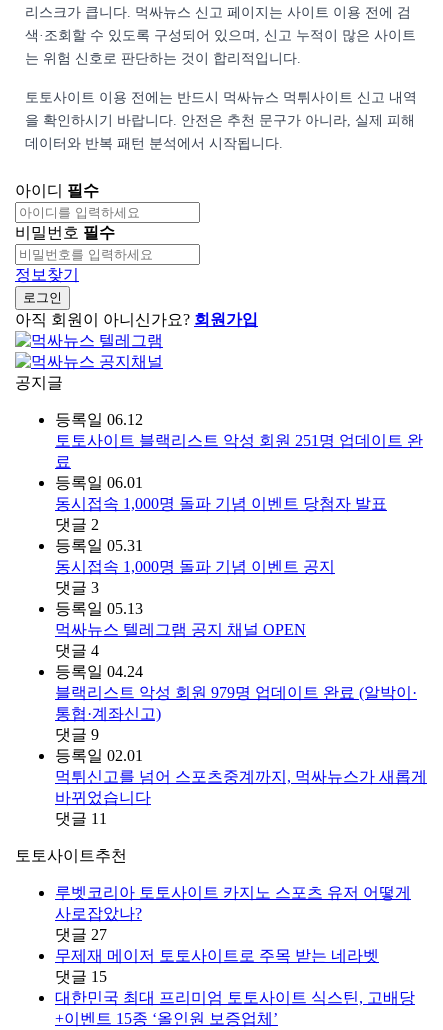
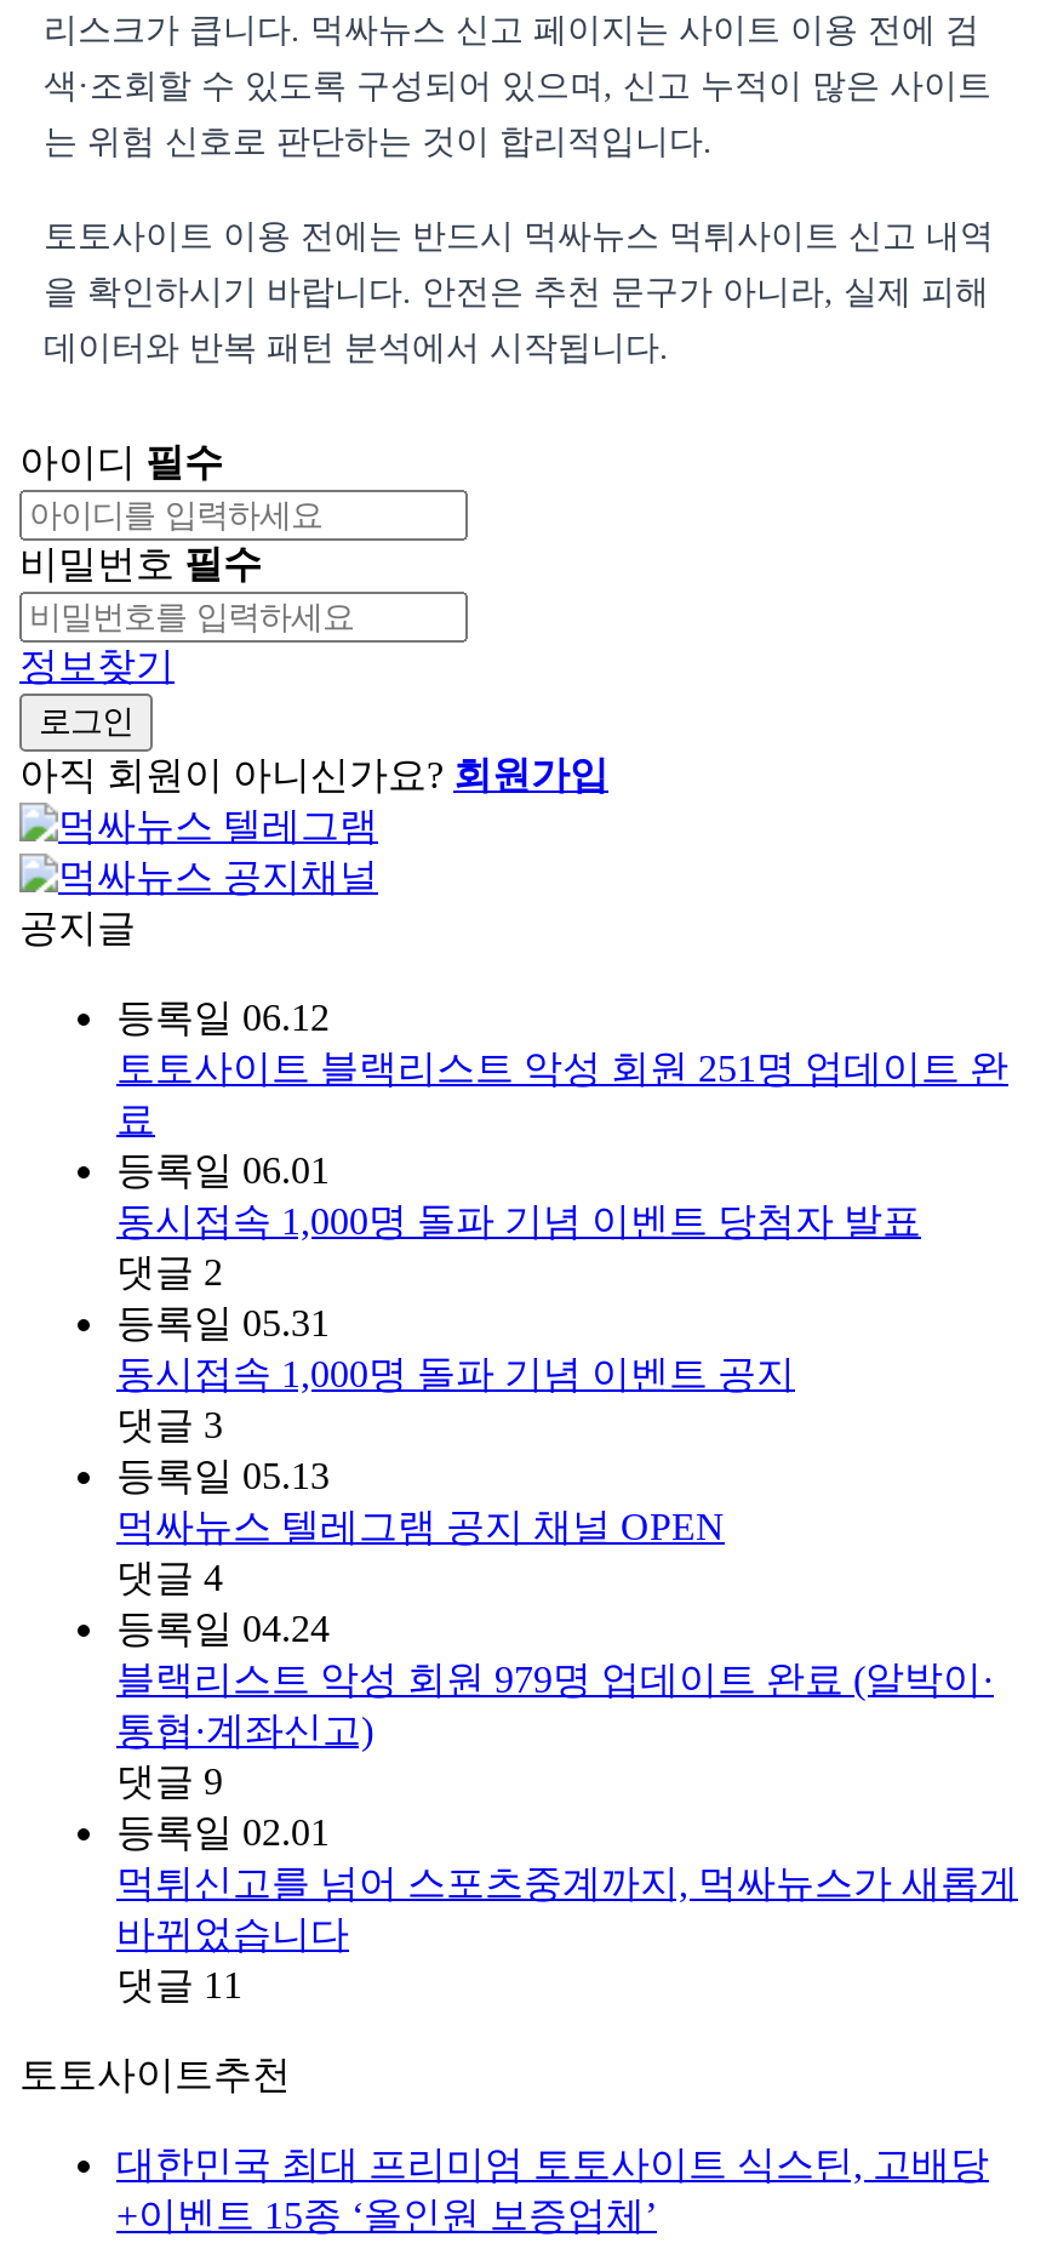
- 루벳코리아 토토사이트 카지노 스포츠 유저 어떻게
- 사로잡았나?
- 댓글 27
- 무제재 메이저 토토사이트로 주목 받는 네라벳
- 댓글 15
